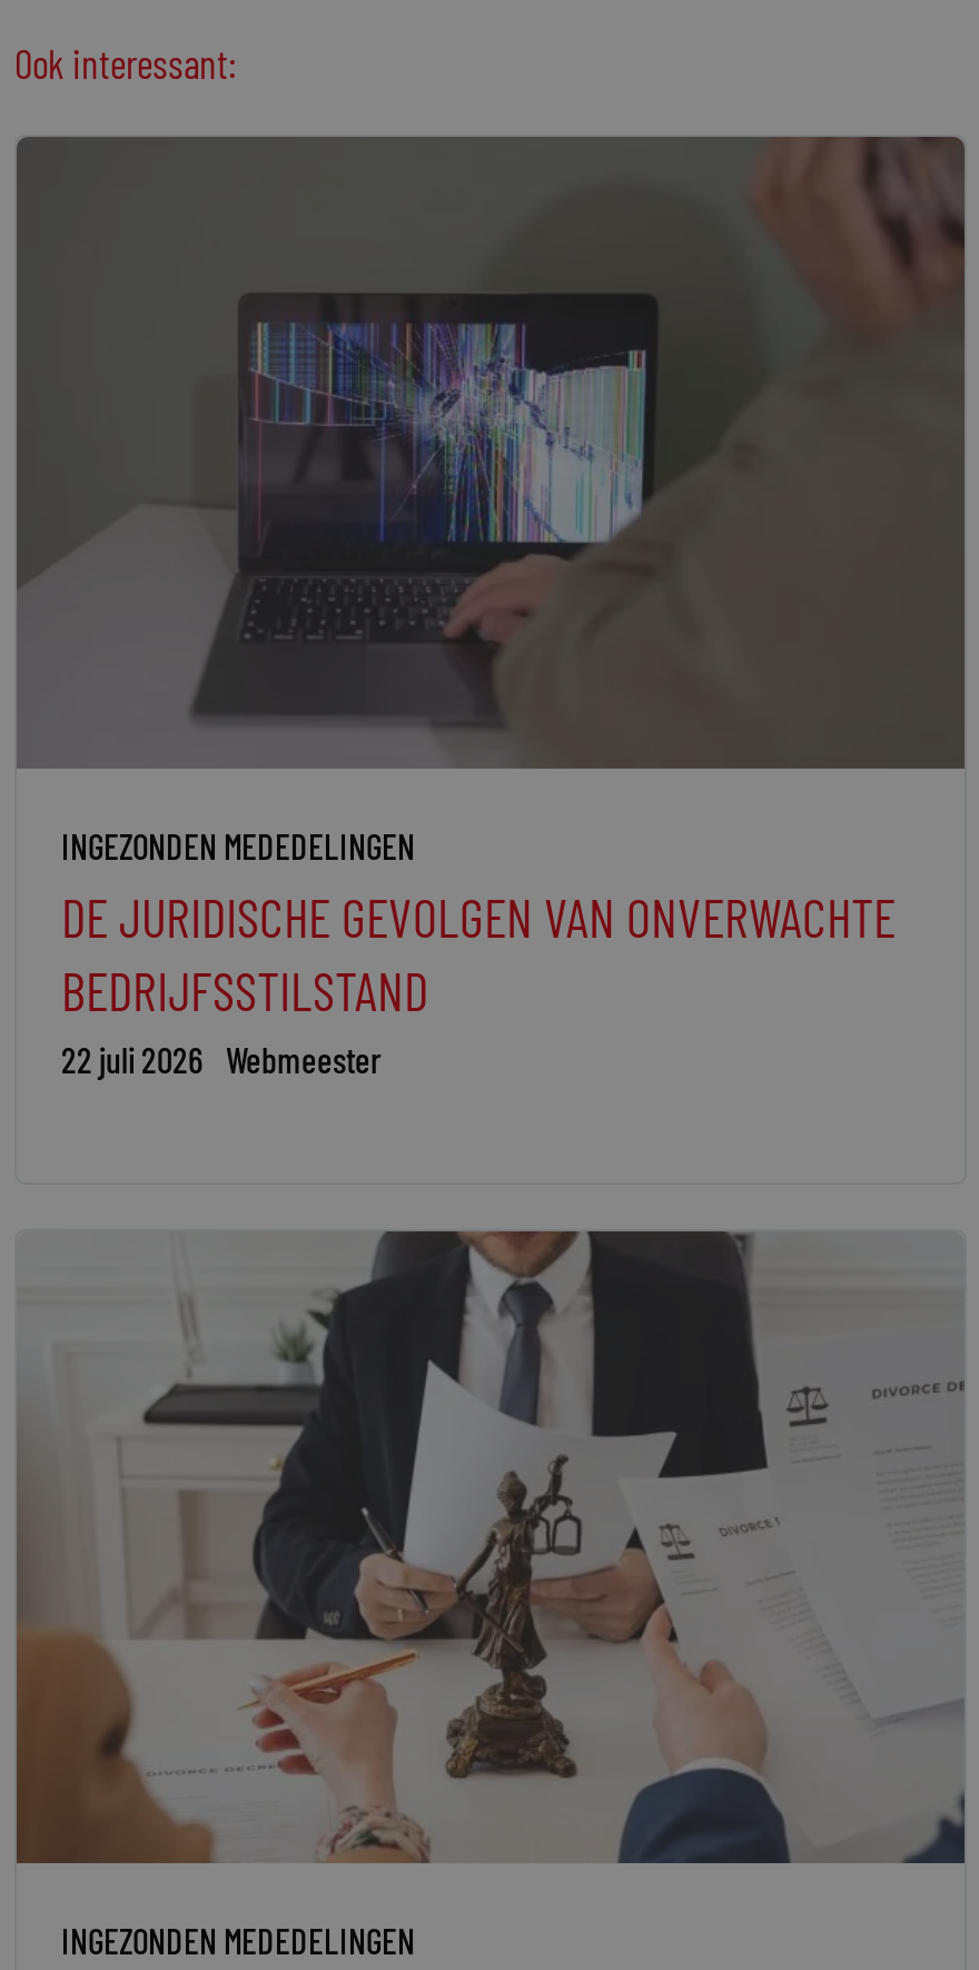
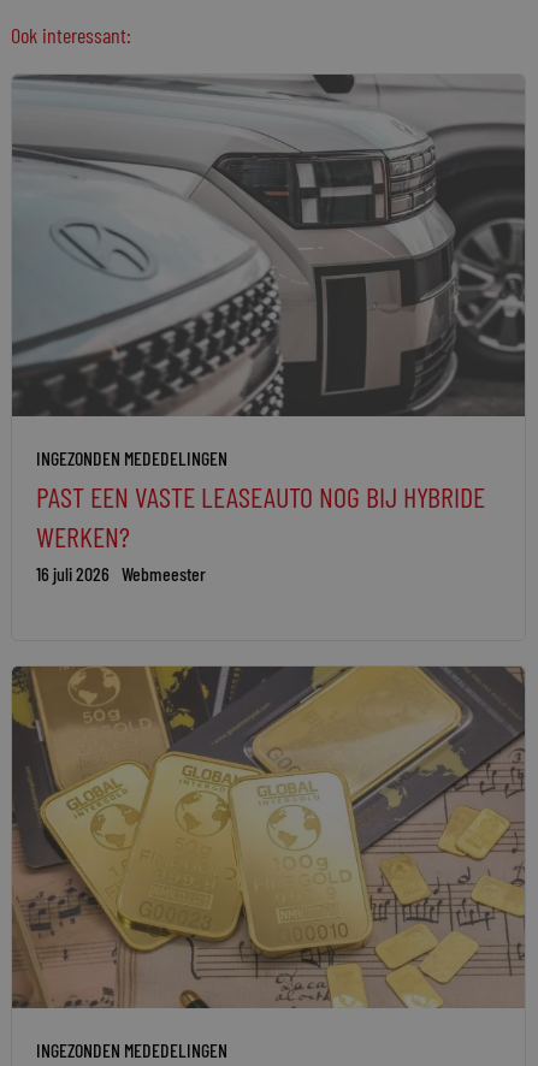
- [image]
+ [image]

- DE JURIDISCHE GEVOLGEN VAN ONVERWACHTE
- BEDRIJFSSTILSTAND
- 22 juli 2026 Webmeester
+ PAST EEN VASTE LEASEAUTO NOG BIJ HYBRIDE
+ WERKEN?
+ 16 juli 2026 Webmeester

- [image]
+ [image]
